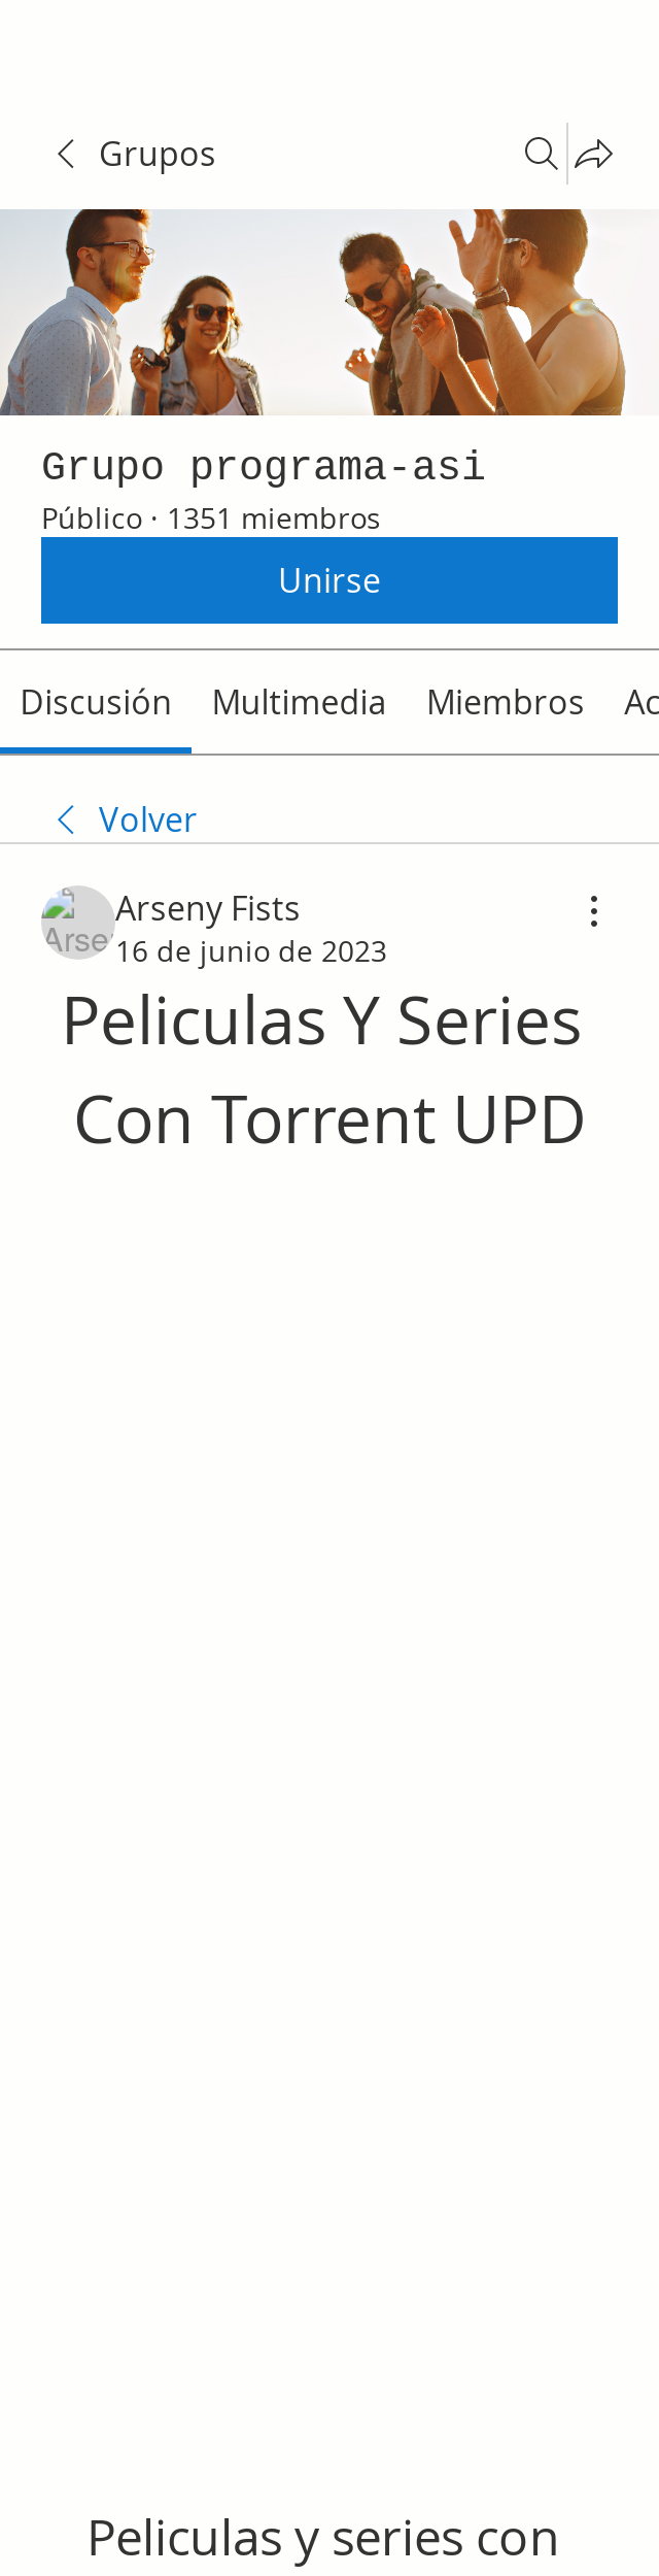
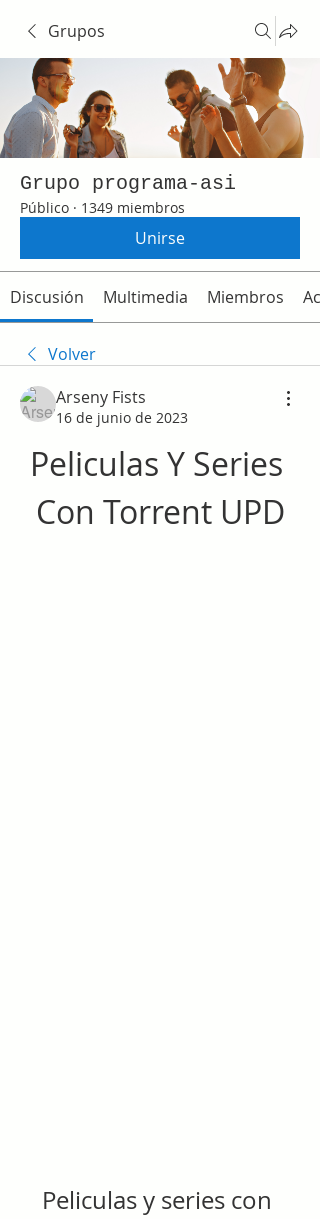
- Público · 1351 miembros
+ Público · 1349 miembros
